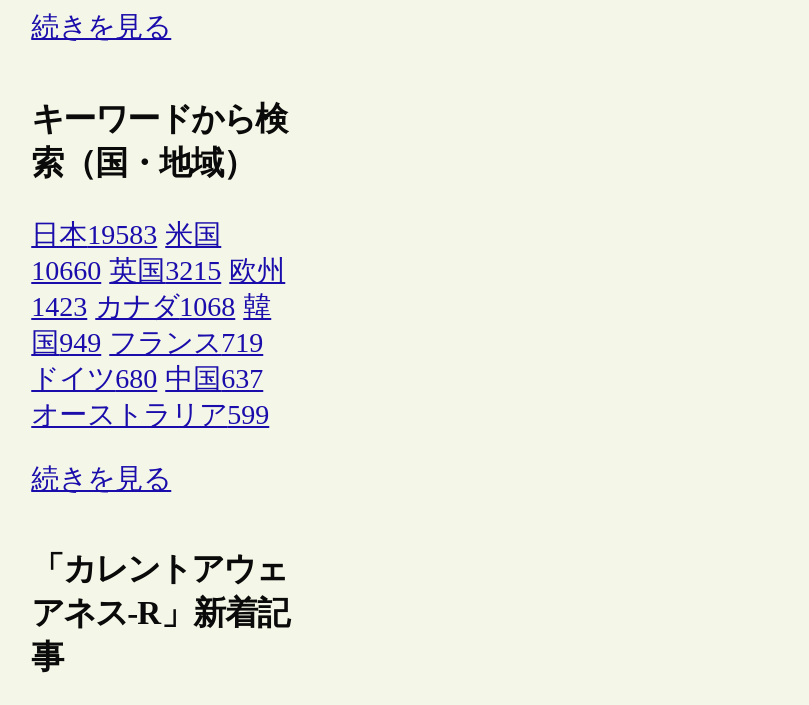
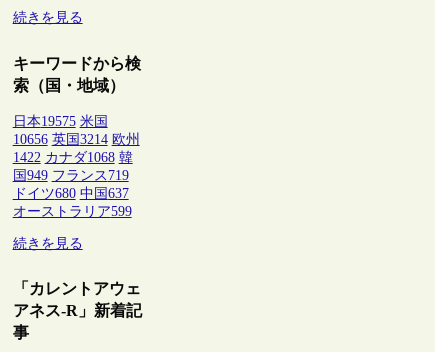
- 日本19583 米国
+ 日本19575 米国

- 10660 英国3215 欧州
+ 10656 英国3214 欧州

- 1423 カナダ1068 韓
+ 1422 カナダ1068 韓
